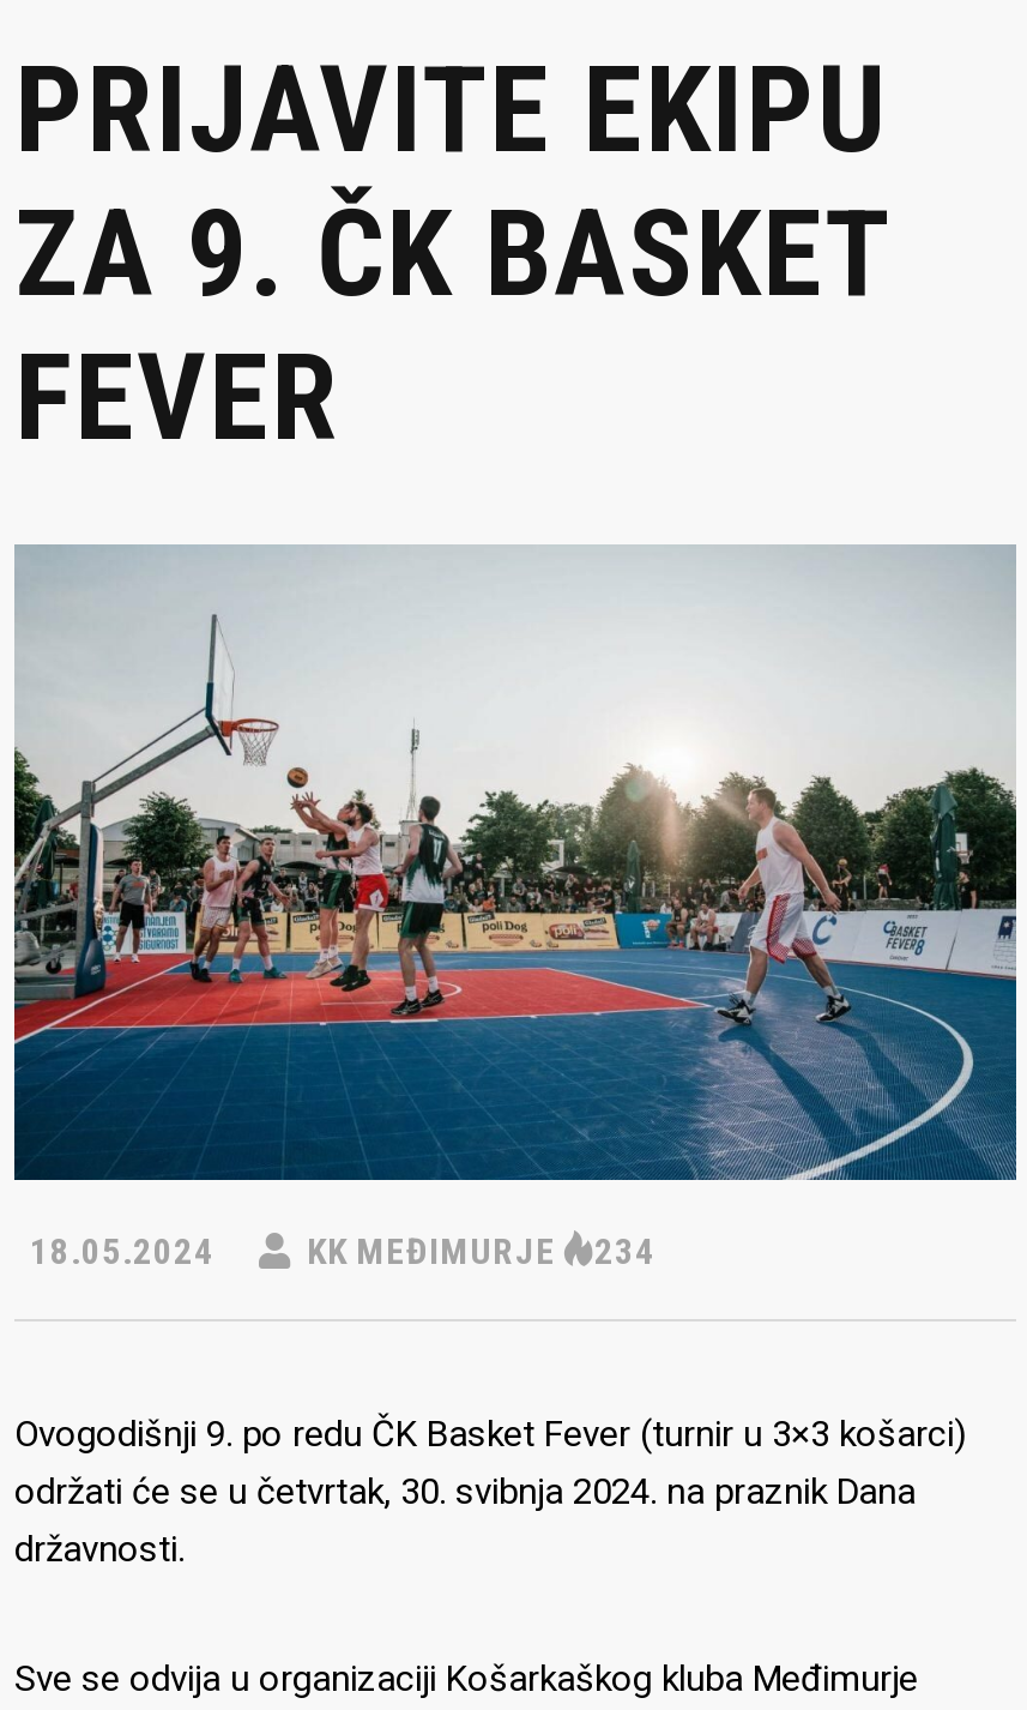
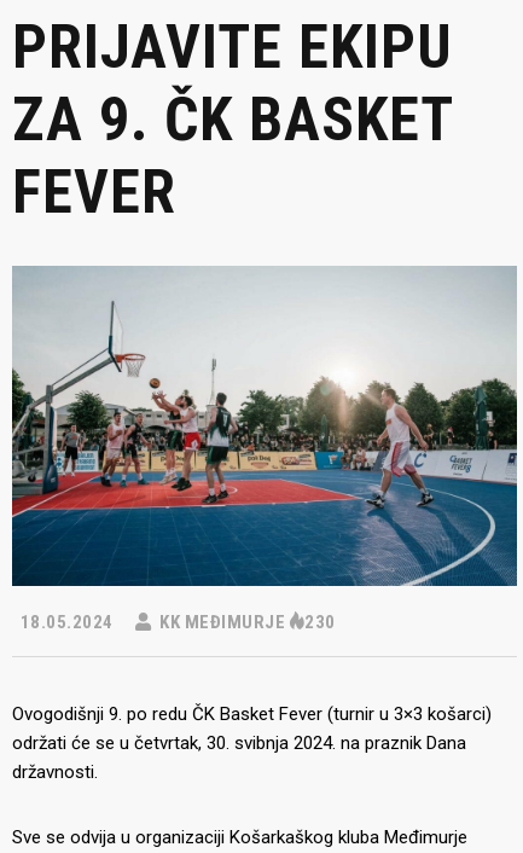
- 18.05.2024 KK MEĐIMURJE 234
+ 18.05.2024 KK MEĐIMURJE 230
